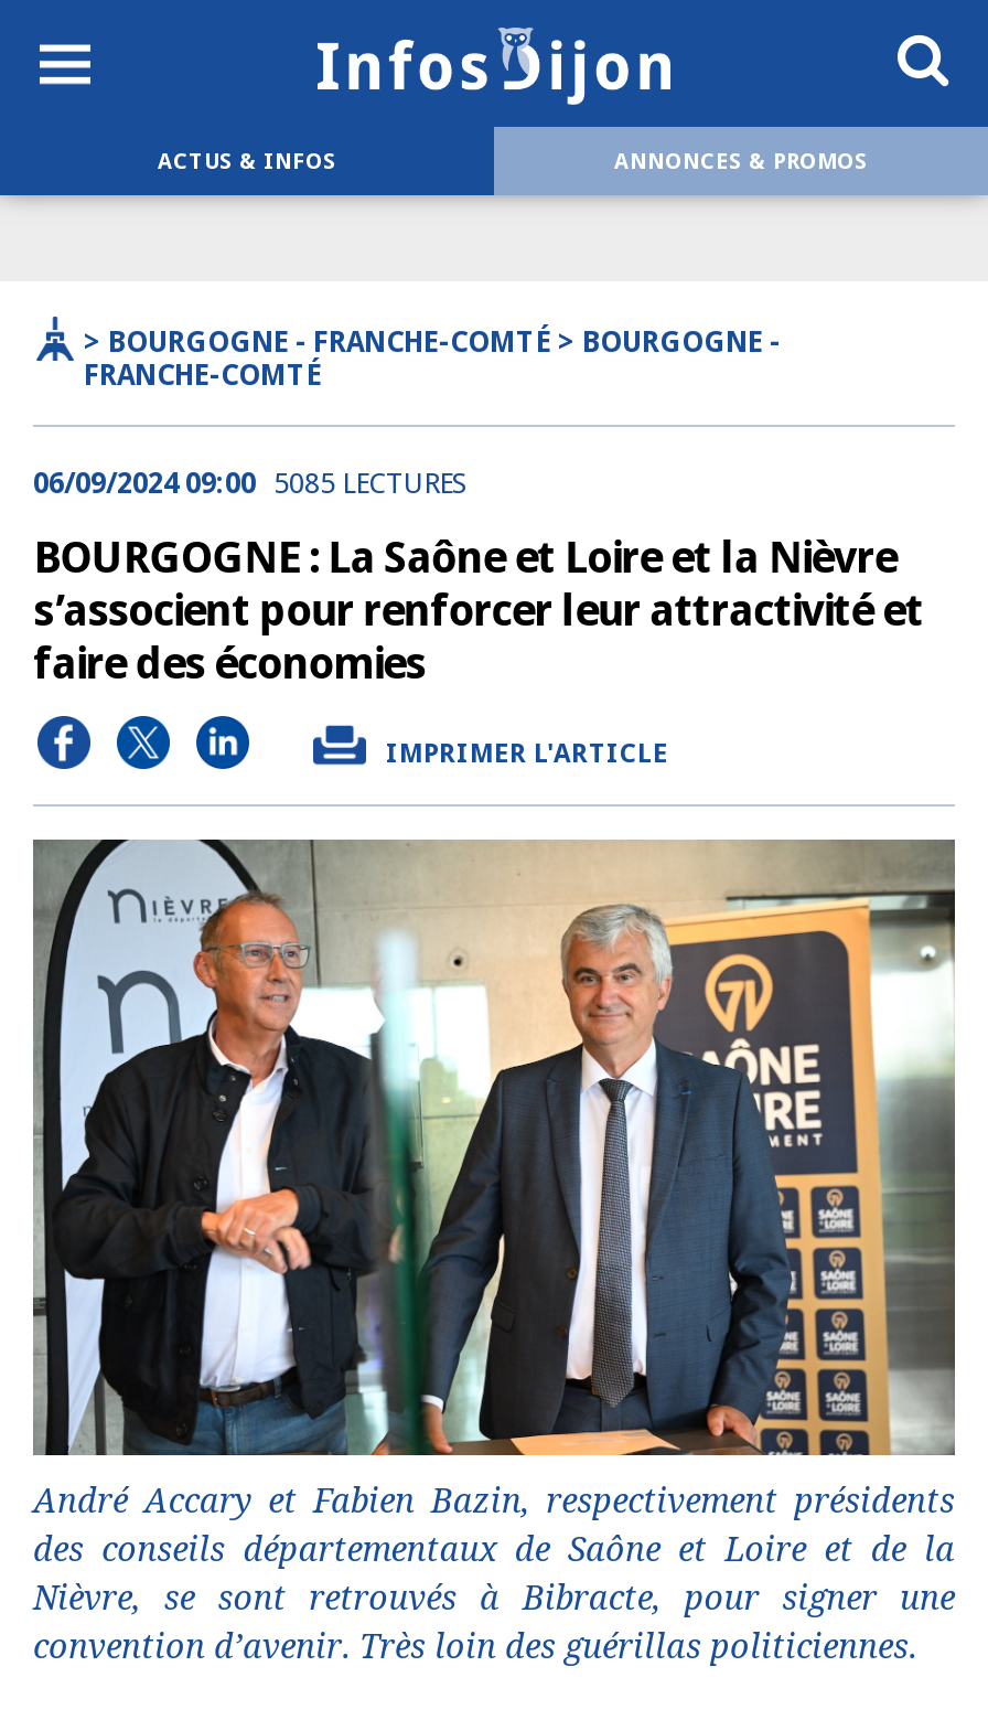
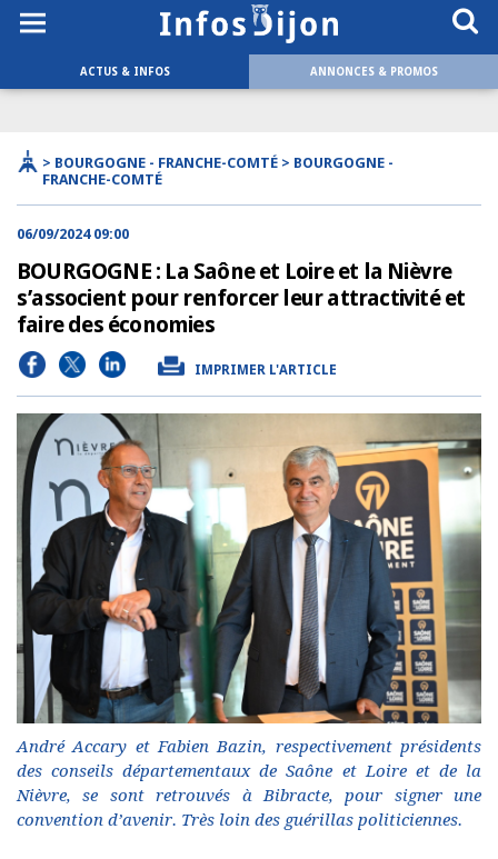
- 06/09/2024 09:00 5085 LECTURES
+ 06/09/2024 09:00
